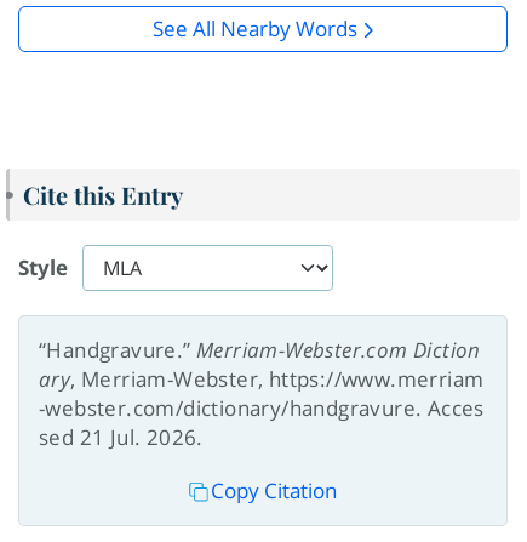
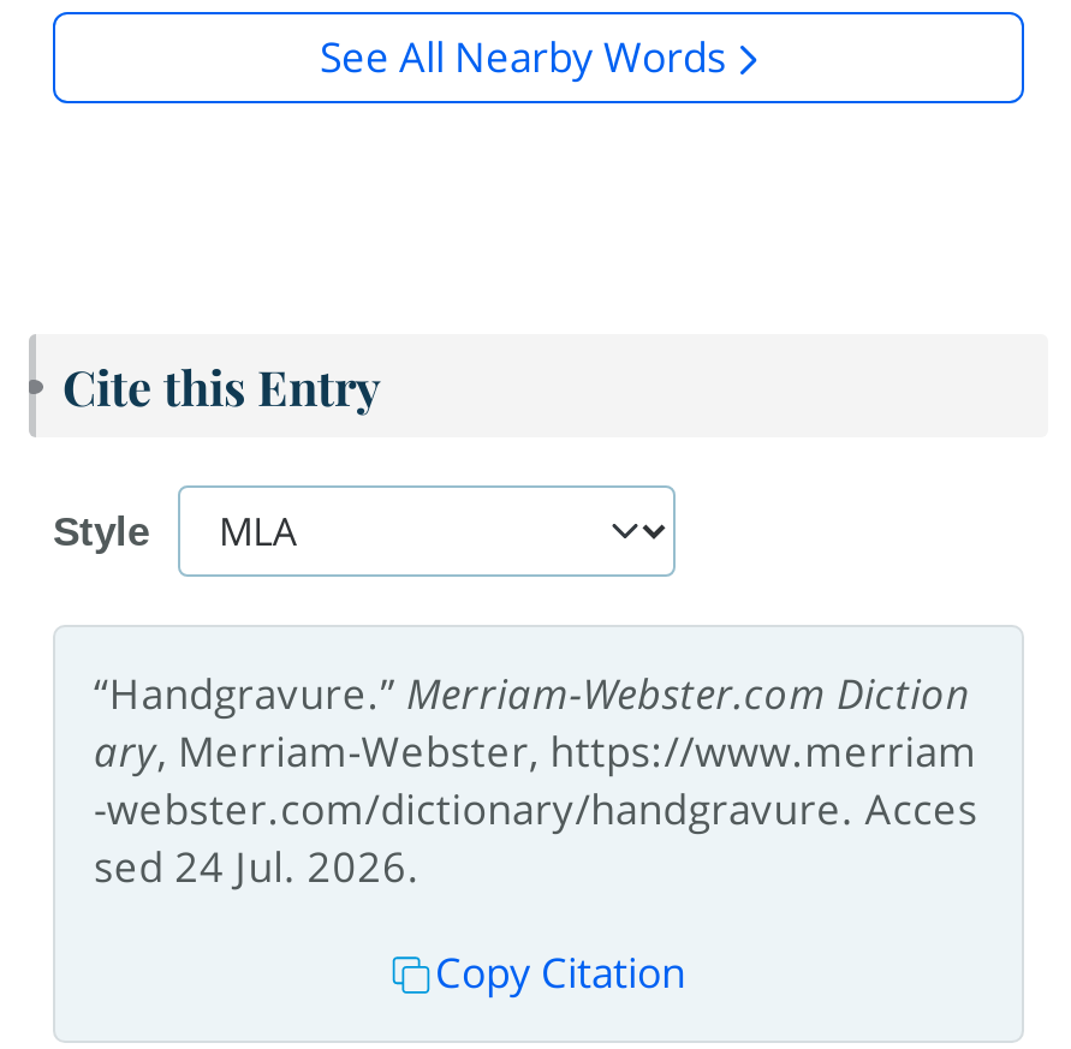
- sed 21 Jul. 2026.
+ sed 24 Jul. 2026.
